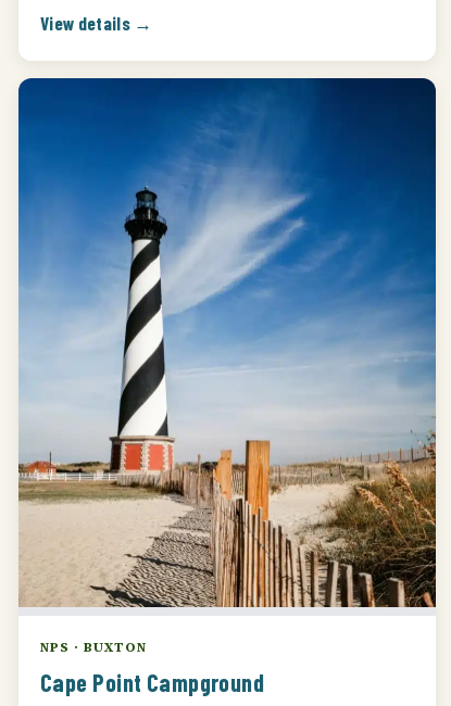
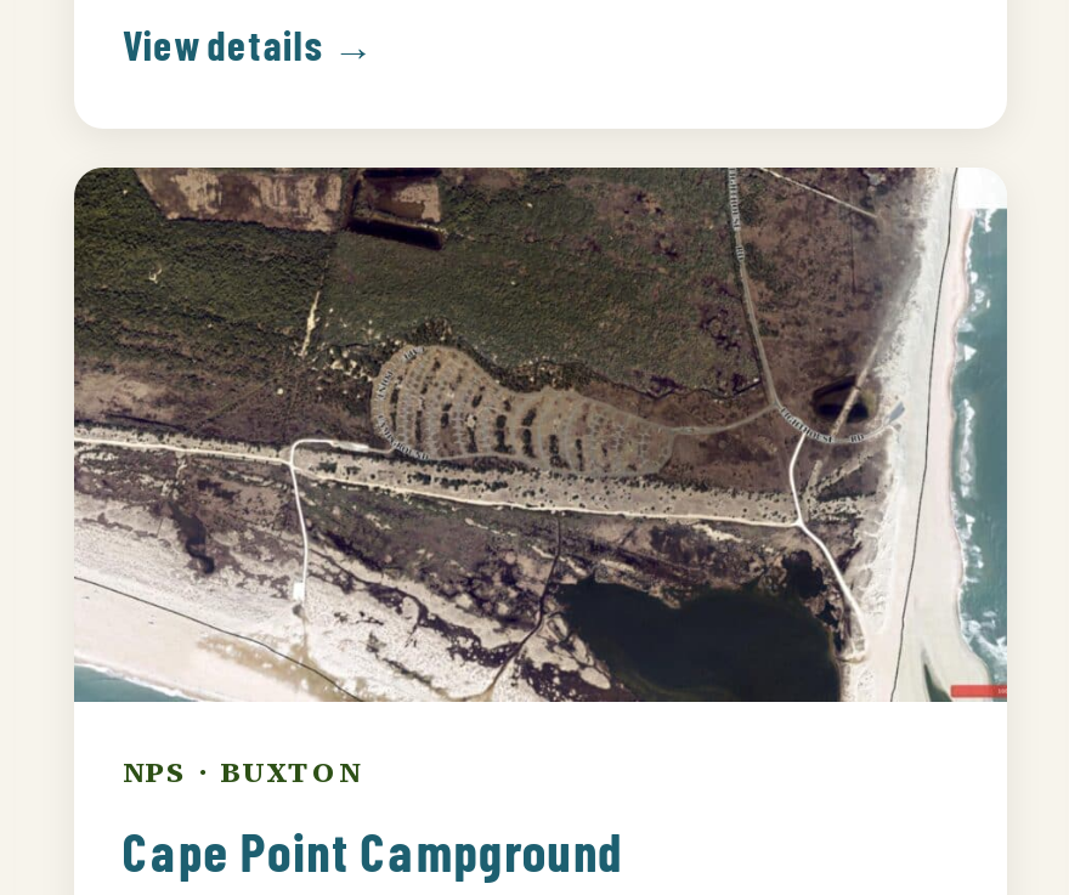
- [image]
+ [image]
